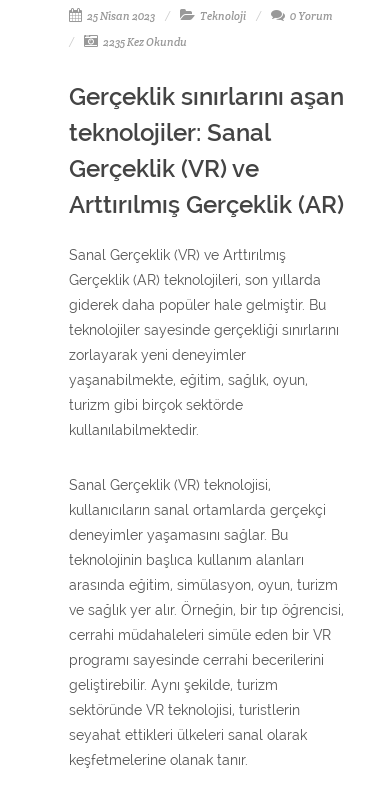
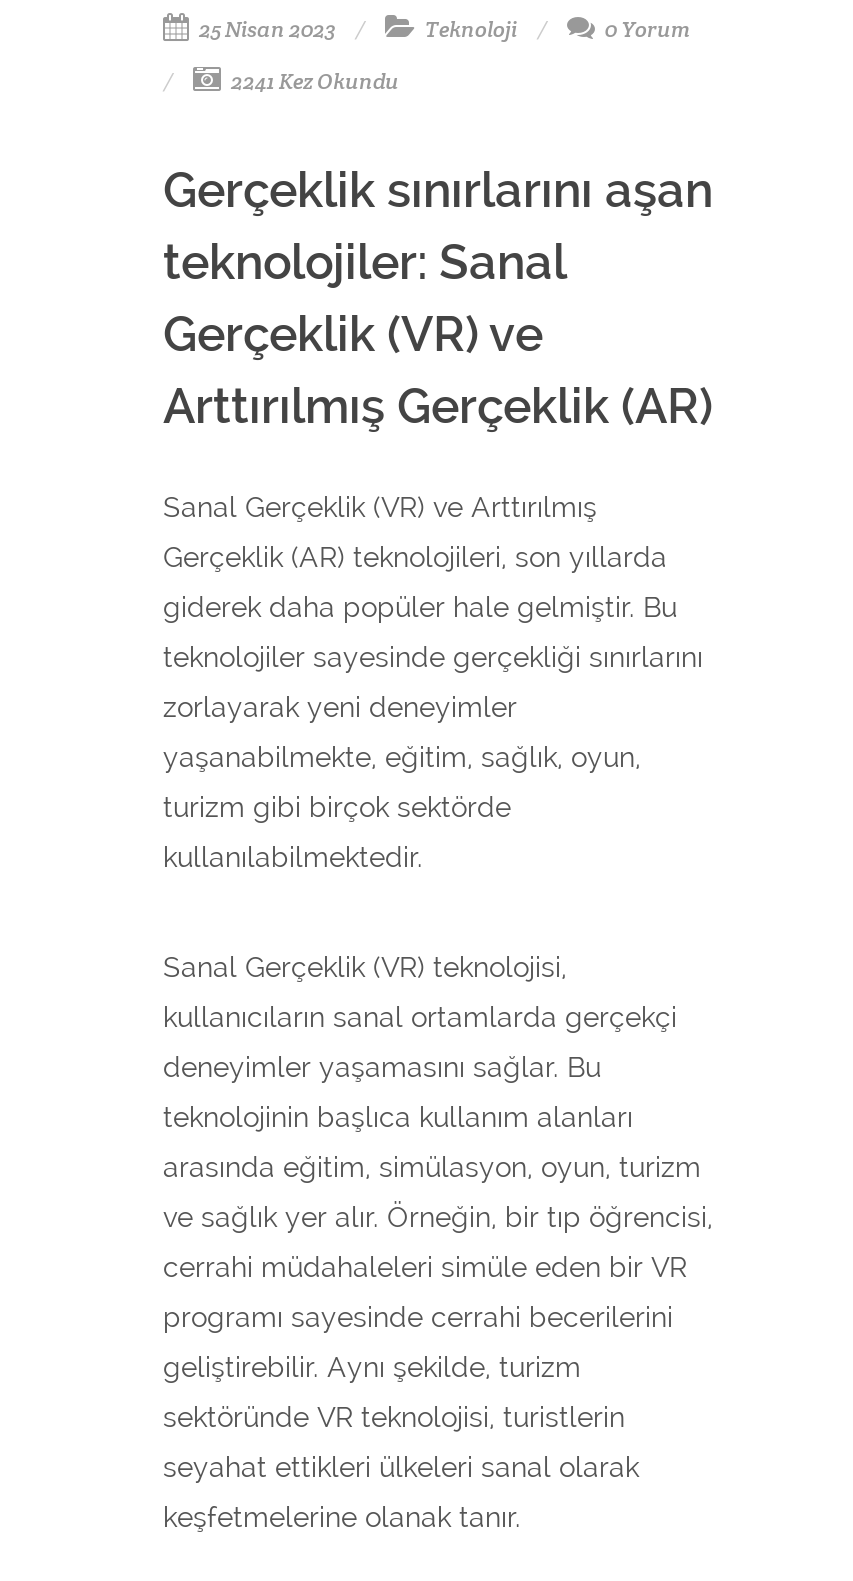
- 2235 Kez Okundu
+ 2241 Kez Okundu
